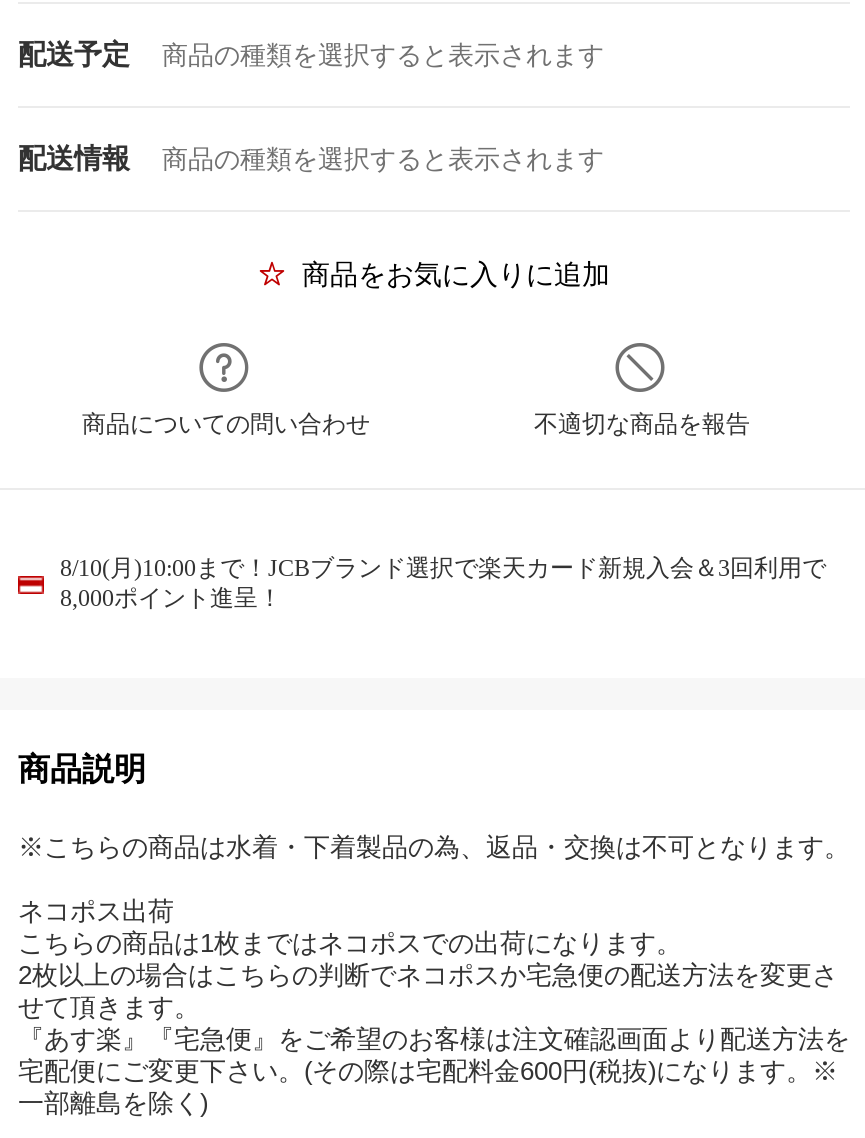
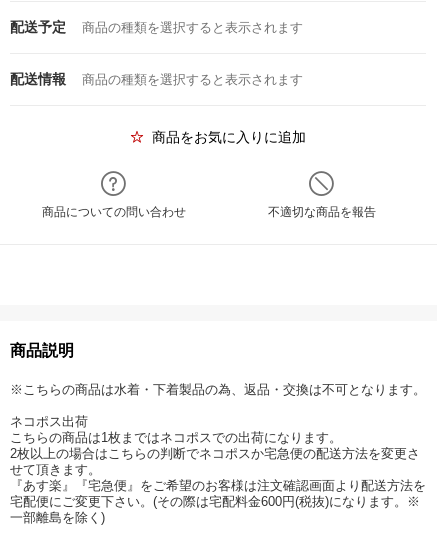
- 8/10(月)10:00まで！JCBブランド選択で楽天カード新規入会＆3回利用で
- 8,000ポイント進呈！
